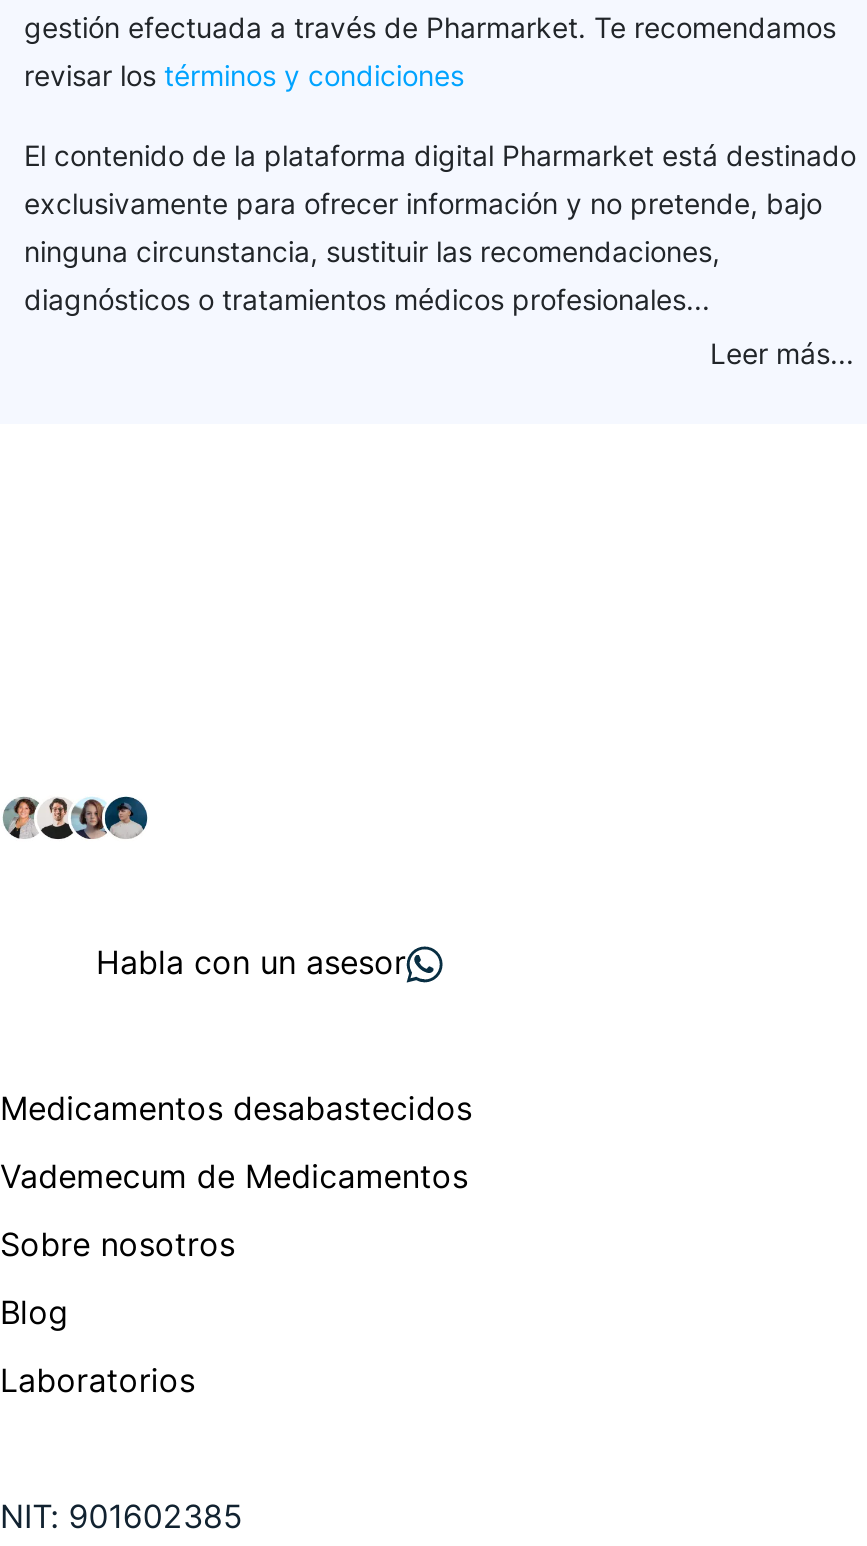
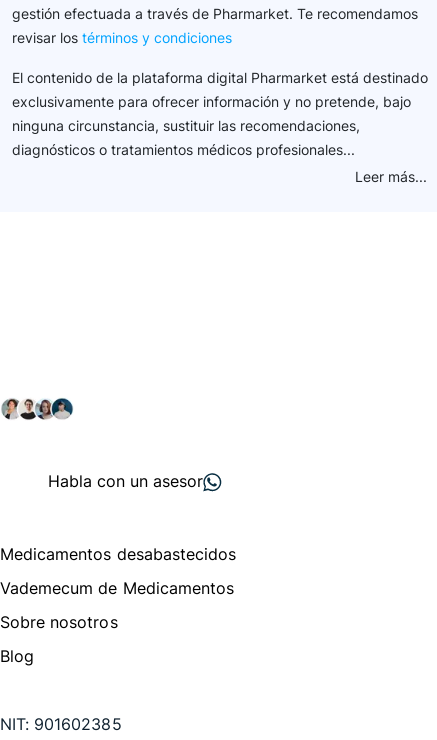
- Laboratorios
